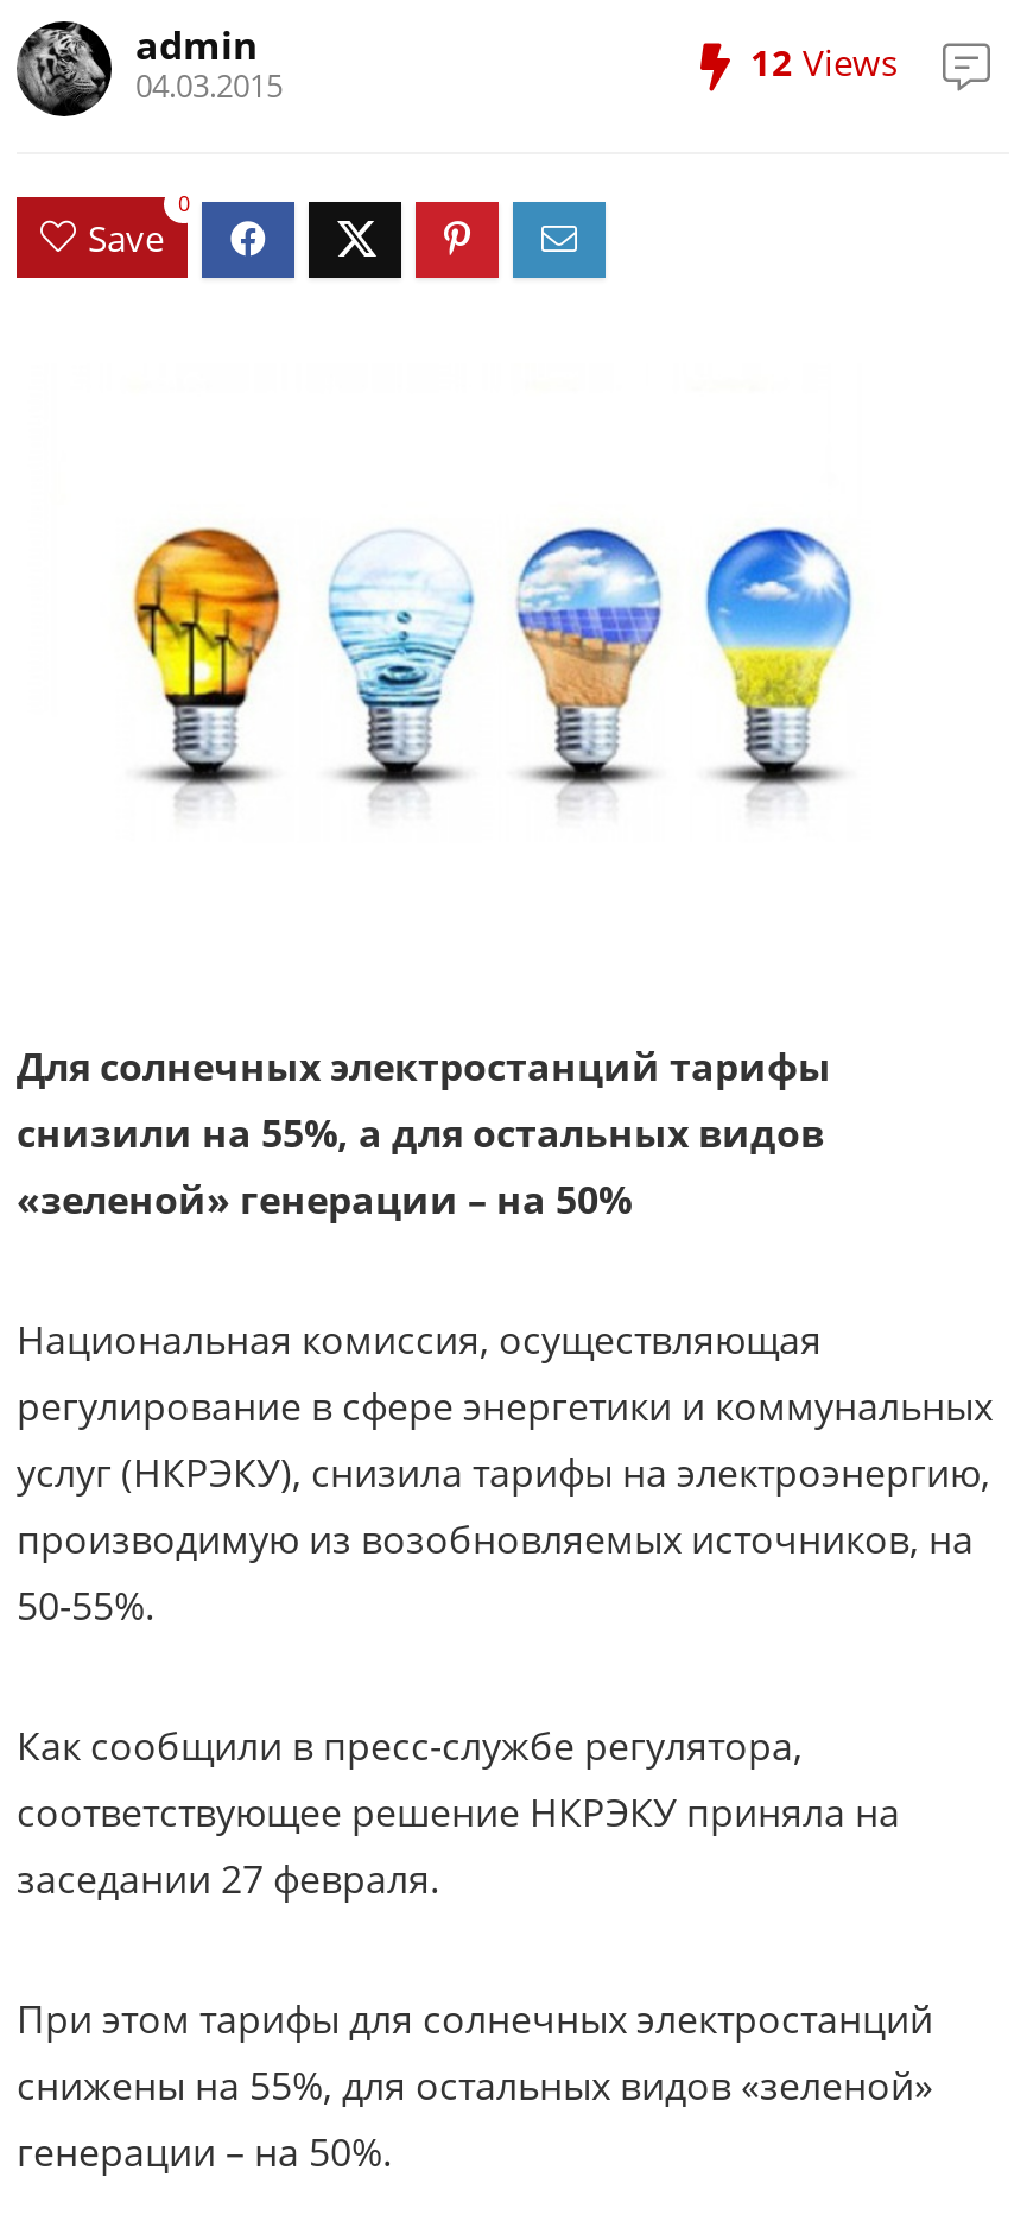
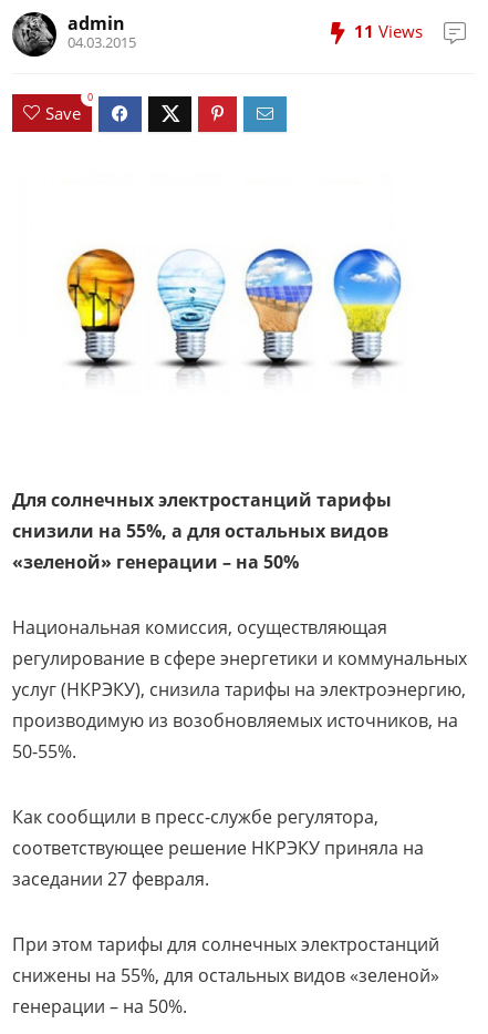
- 12 Views
+ 11 Views
